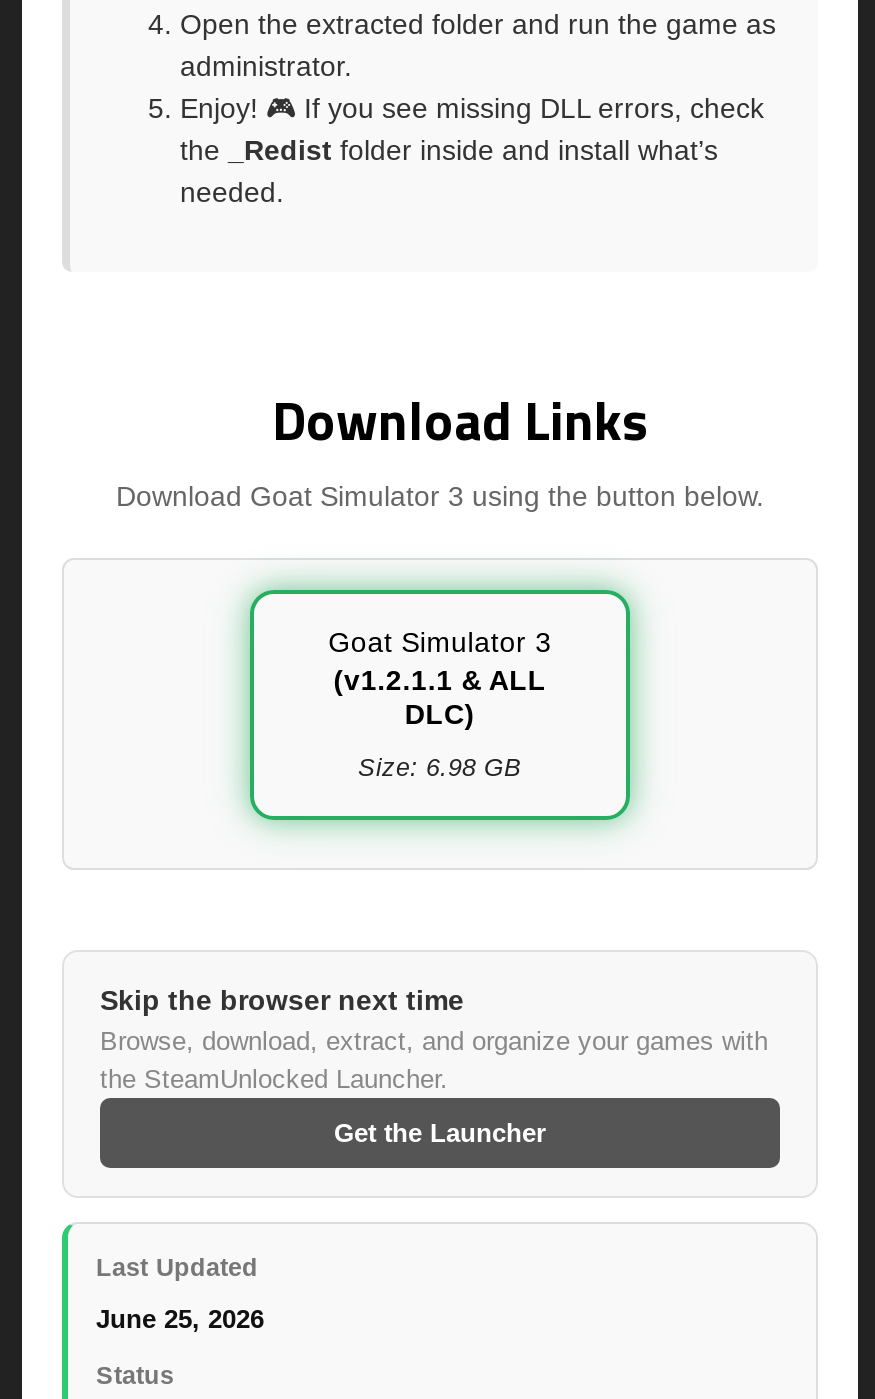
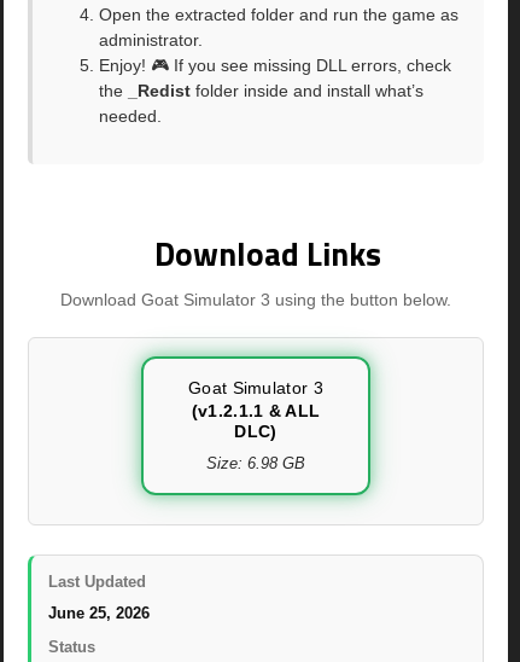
- Skip the browser next time
- Browse, download, extract, and organize your games with
- the SteamUnlocked Launcher.
- Get the Launcher
